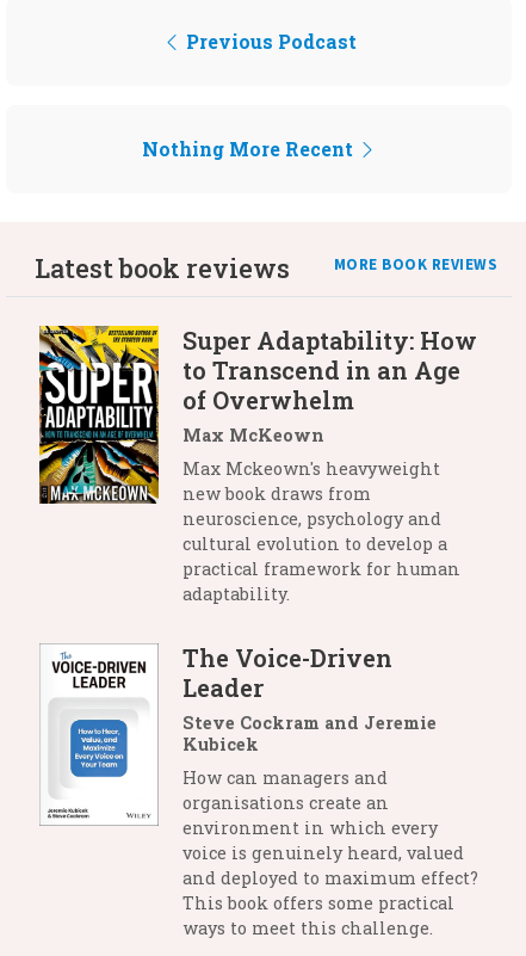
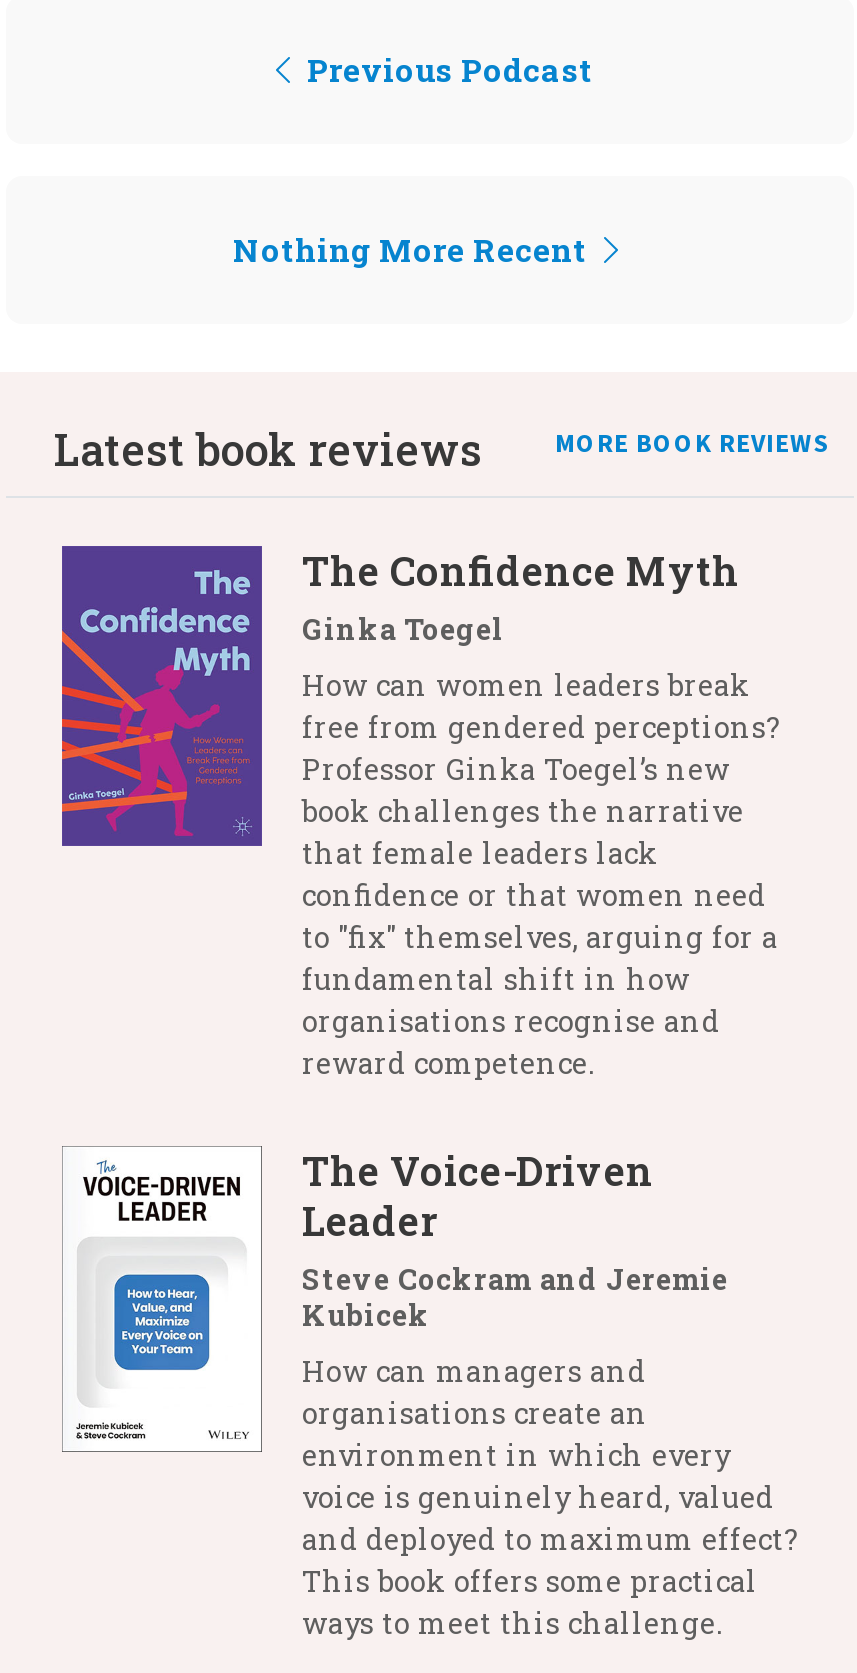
- [image]
- Super Adaptability: How
- to Transcend in an Age
- of Overwhelm
- Max McKeown
+ [image]
+ The Confidence Myth
+ Ginka Toegel

- Max Mckeown's heavyweight
- new book draws from
- neuroscience, psychology and
- cultural evolution to develop a
- practical framework for human
- adaptability.
+ How can women leaders break
+ free from gendered perceptions?
+ Professor Ginka Toegel’s new
+ book challenges the narrative
+ that female leaders lack
+ confidence or that women need
+ to "fix" themselves, arguing for a
+ fundamental shift in how
+ organisations recognise and
+ reward competence.
